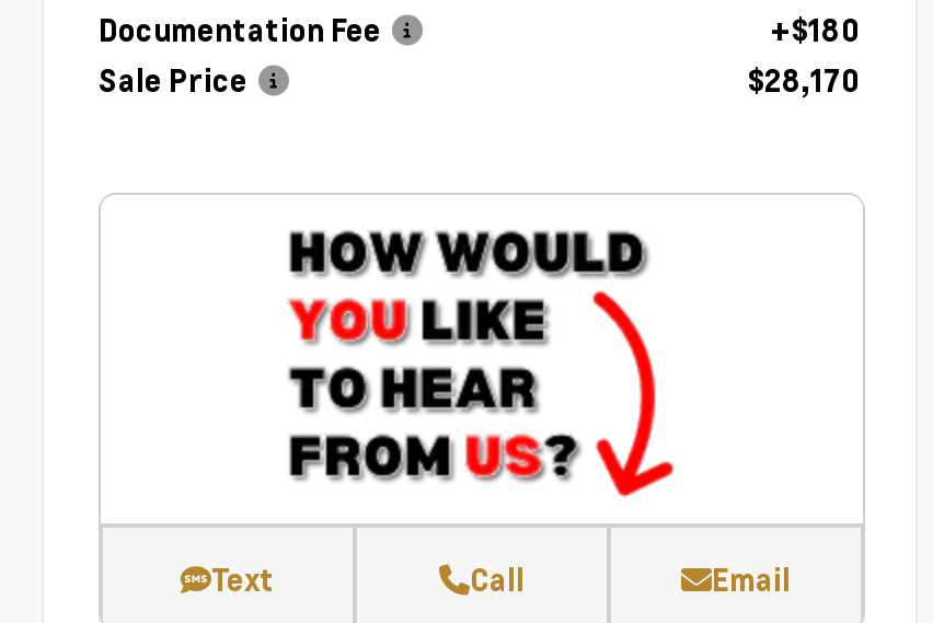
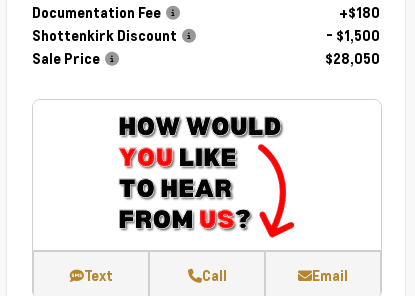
+ Shottenkirk Discount
+ - $1,500

- $28,170
+ $28,050
